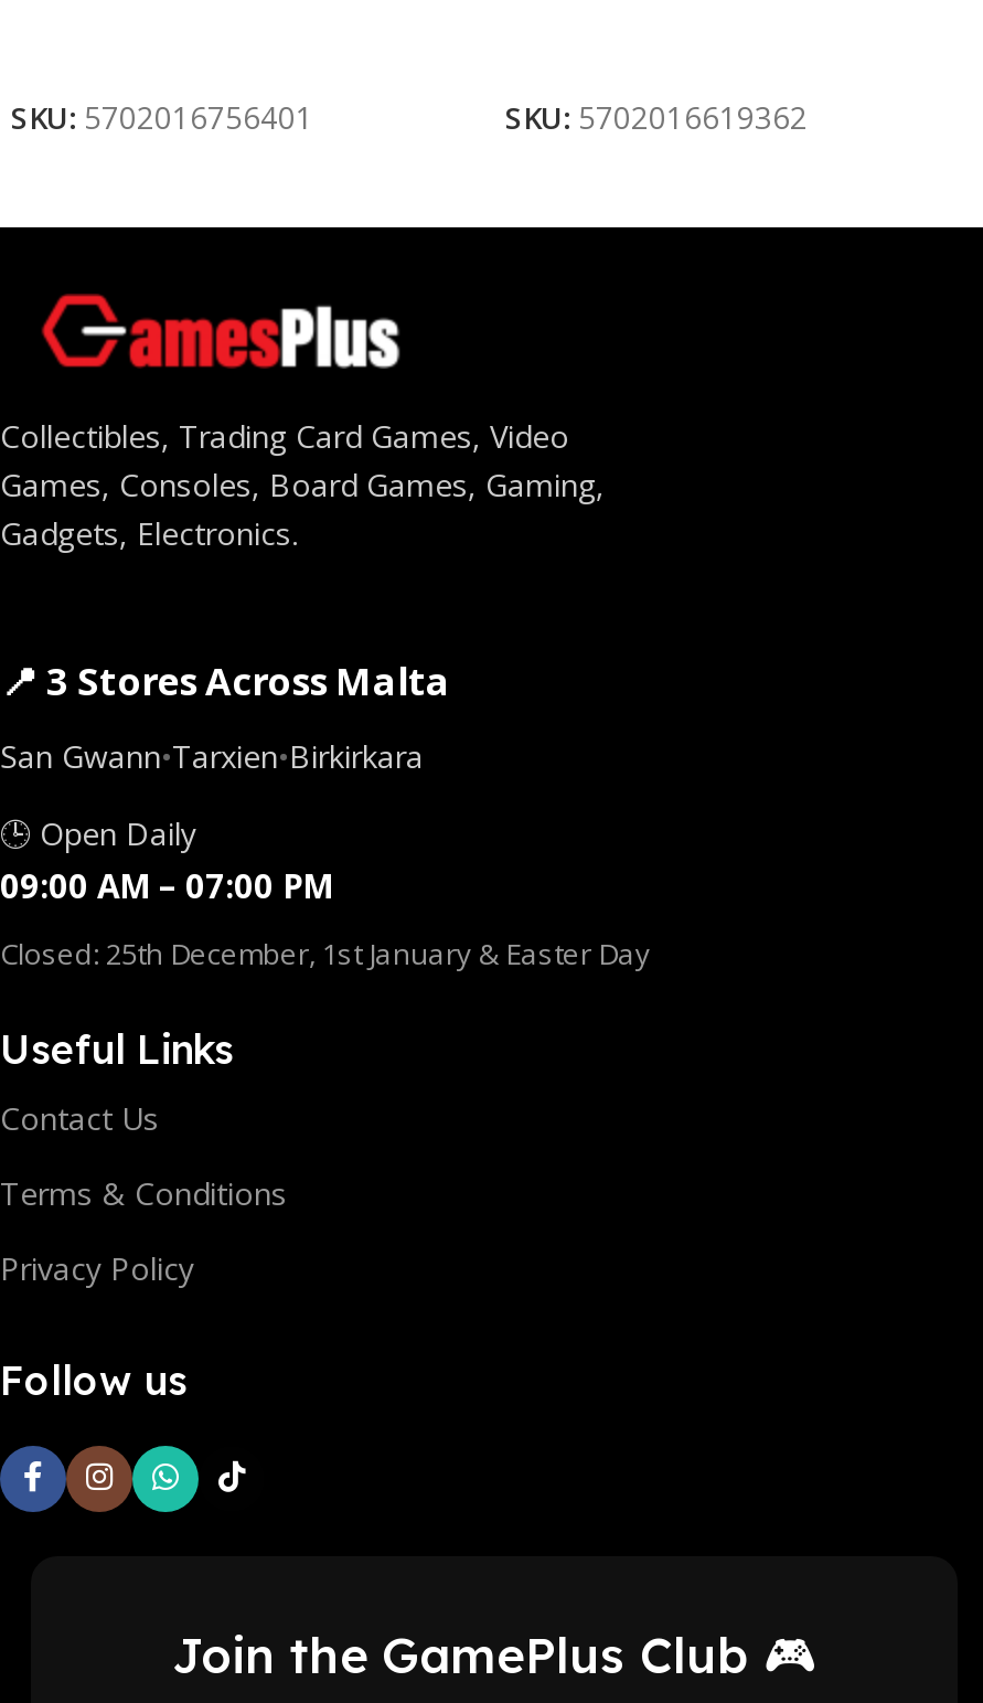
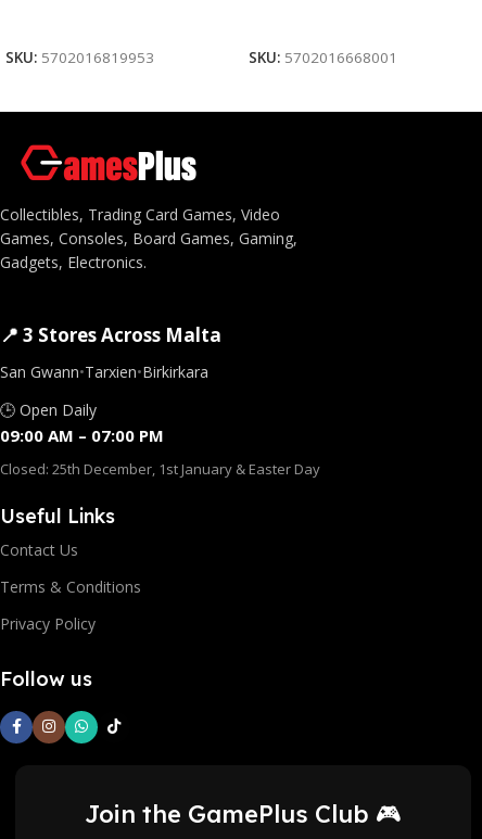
- SKU: 5702016756401
+ SKU: 5702016819953

- SKU: 5702016619362
+ SKU: 5702016668001
